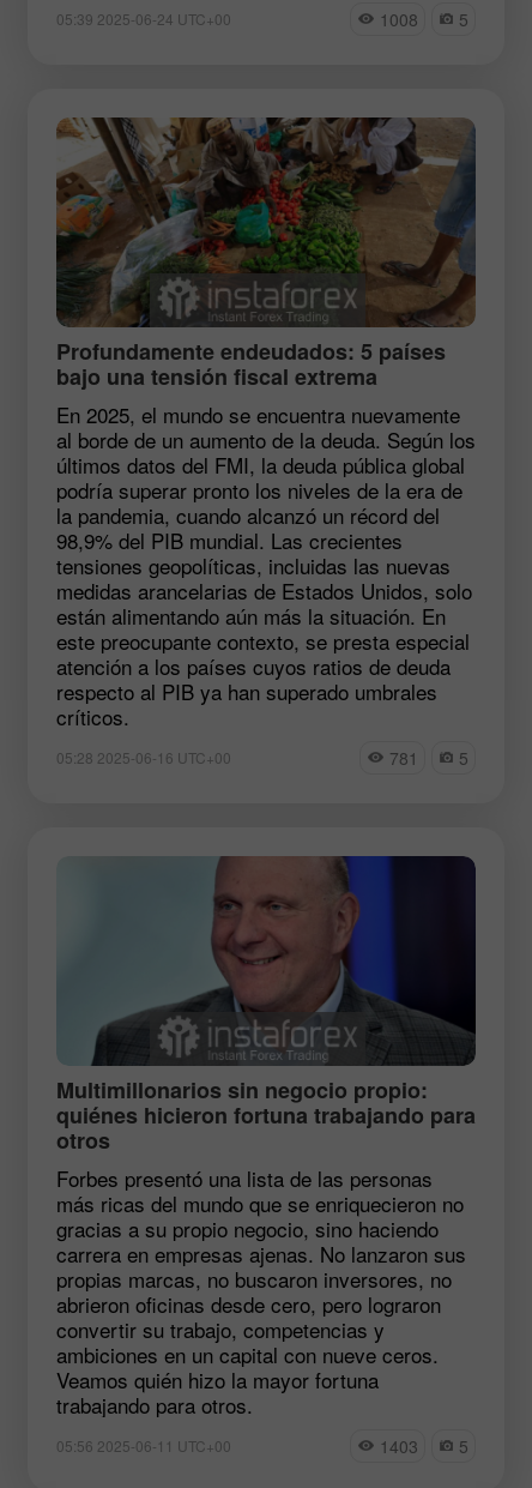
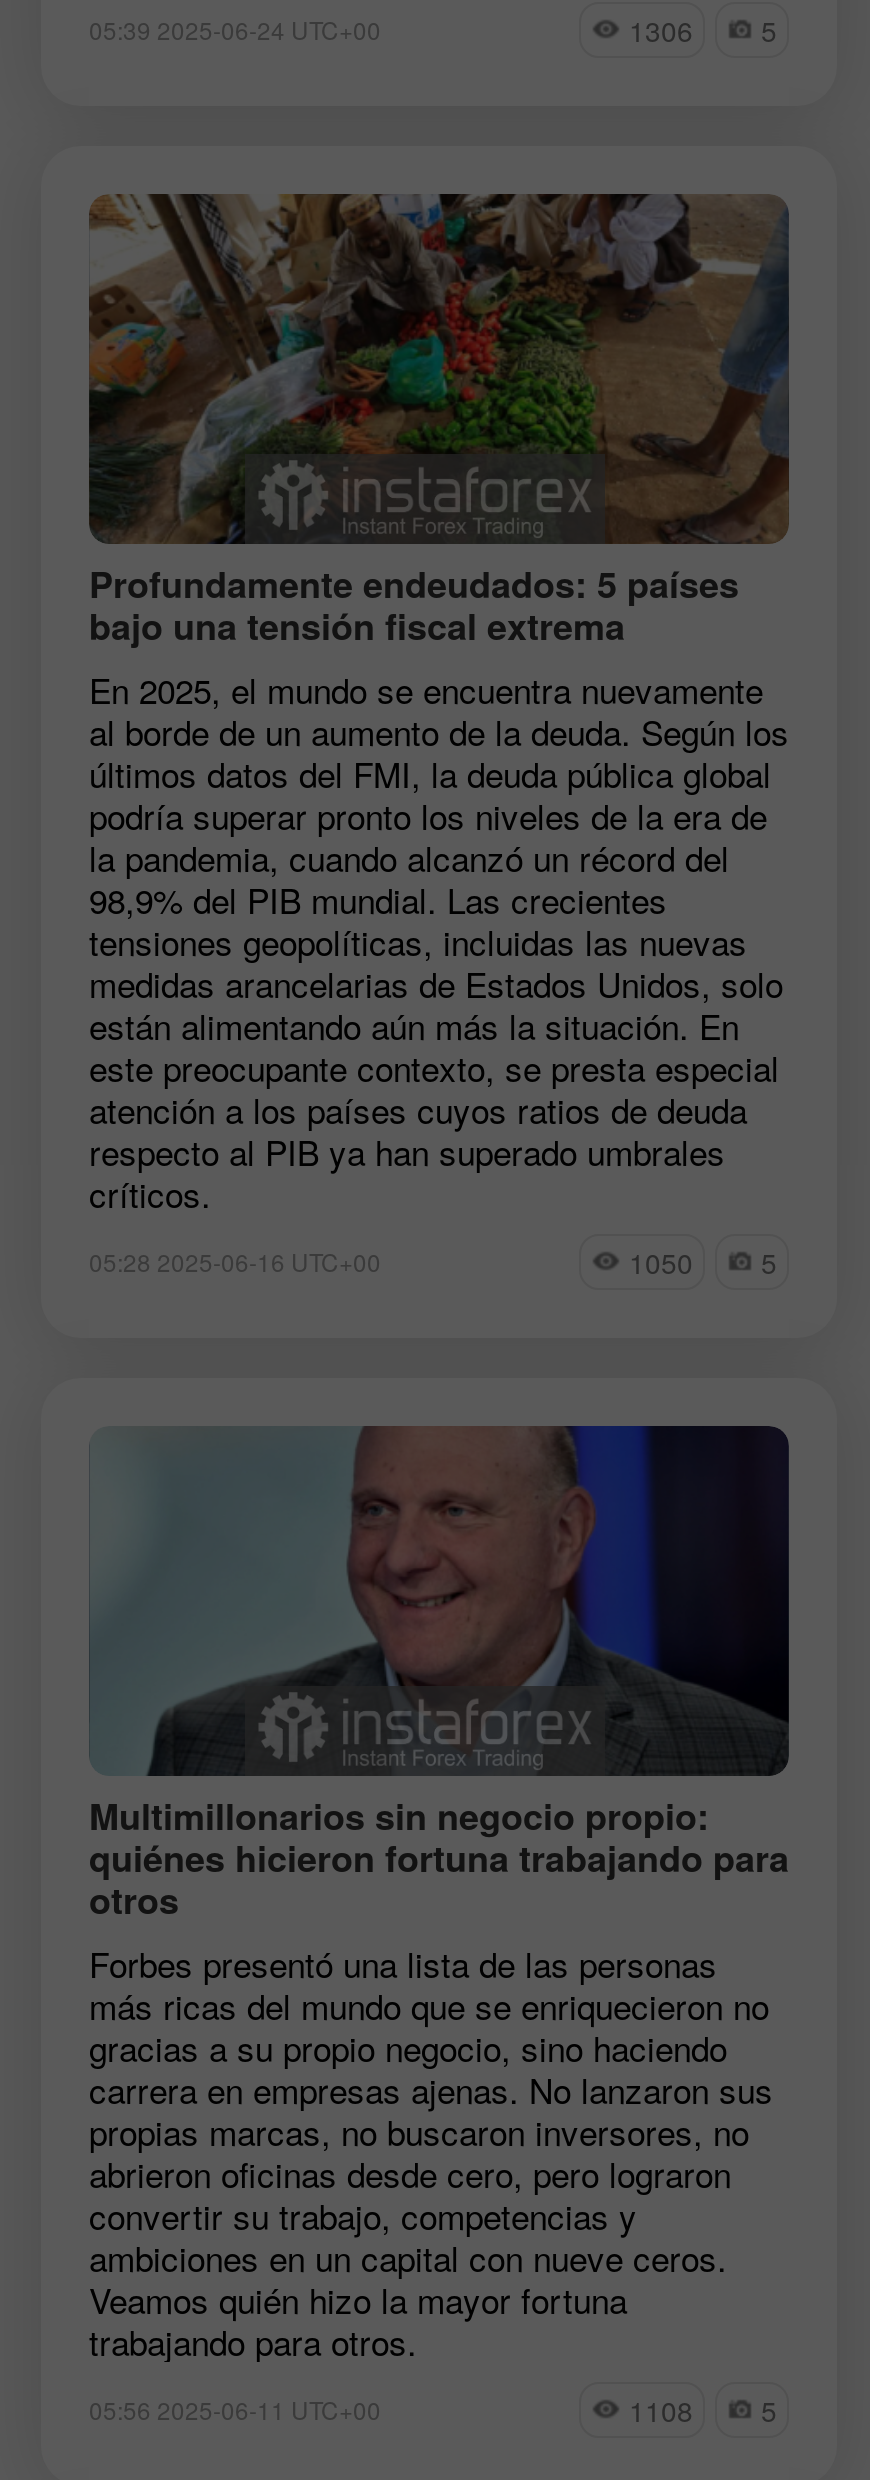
- 1008 5
+ 1306 5

- 781 5
+ 1050 5

- 1403 5
+ 1108 5
